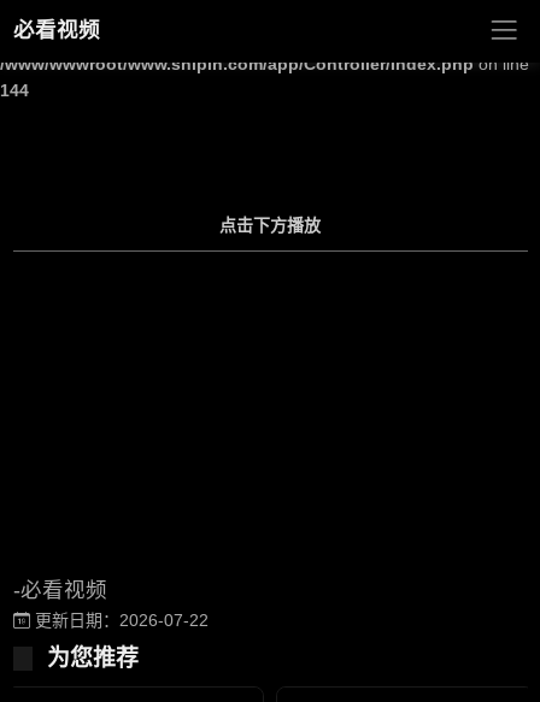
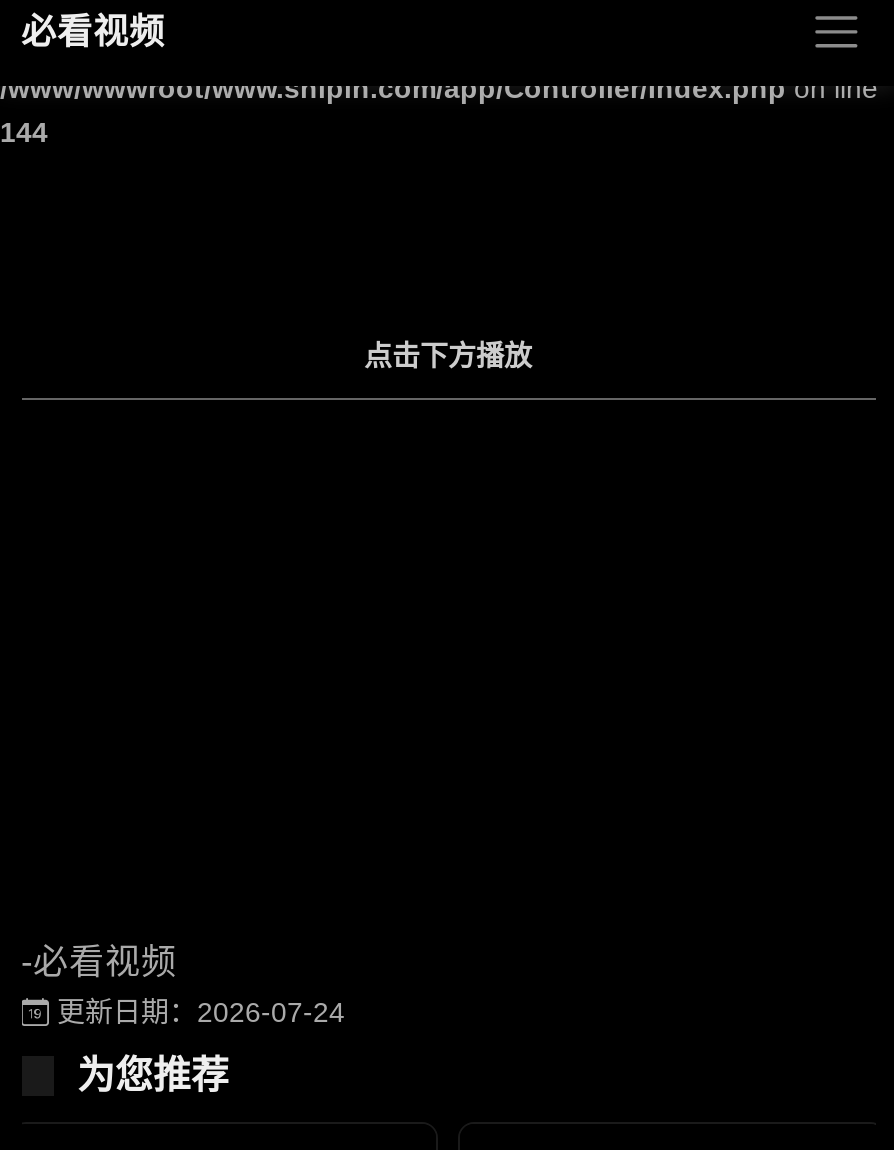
- 更新日期：2026-07-22
+ 更新日期：2026-07-24
